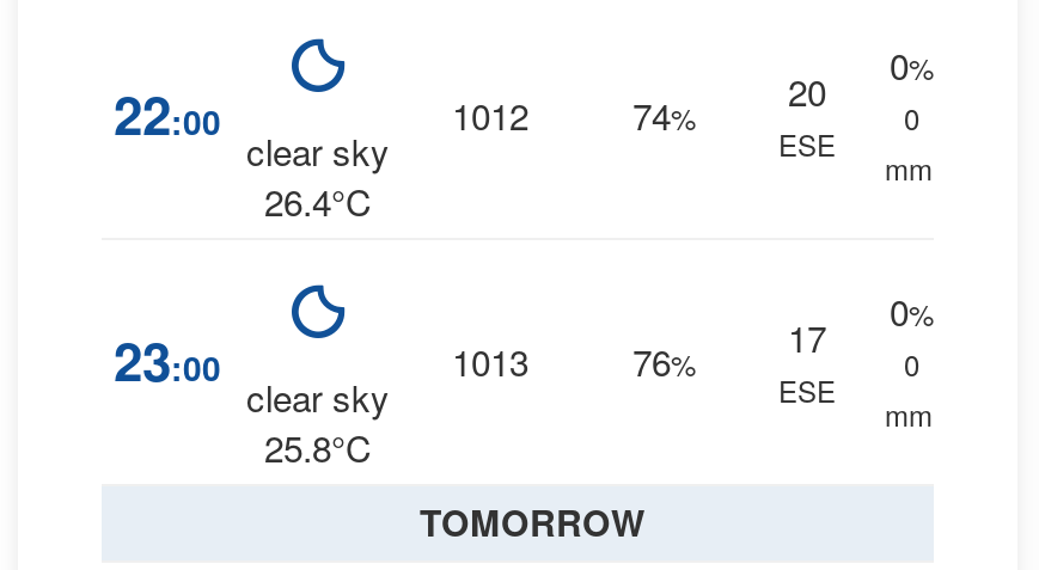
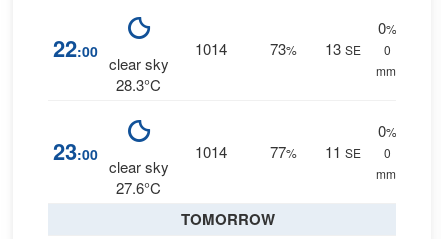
- 1012
- 74%
- 20
- ESE
+ 1014
+ 73%
+ 13 SE

- 26.4°C
+ 28.3°C

- 1013
- 76%
- 17
- ESE
+ 1014
+ 77%
+ 11 SE

- 25.8°C
+ 27.6°C
